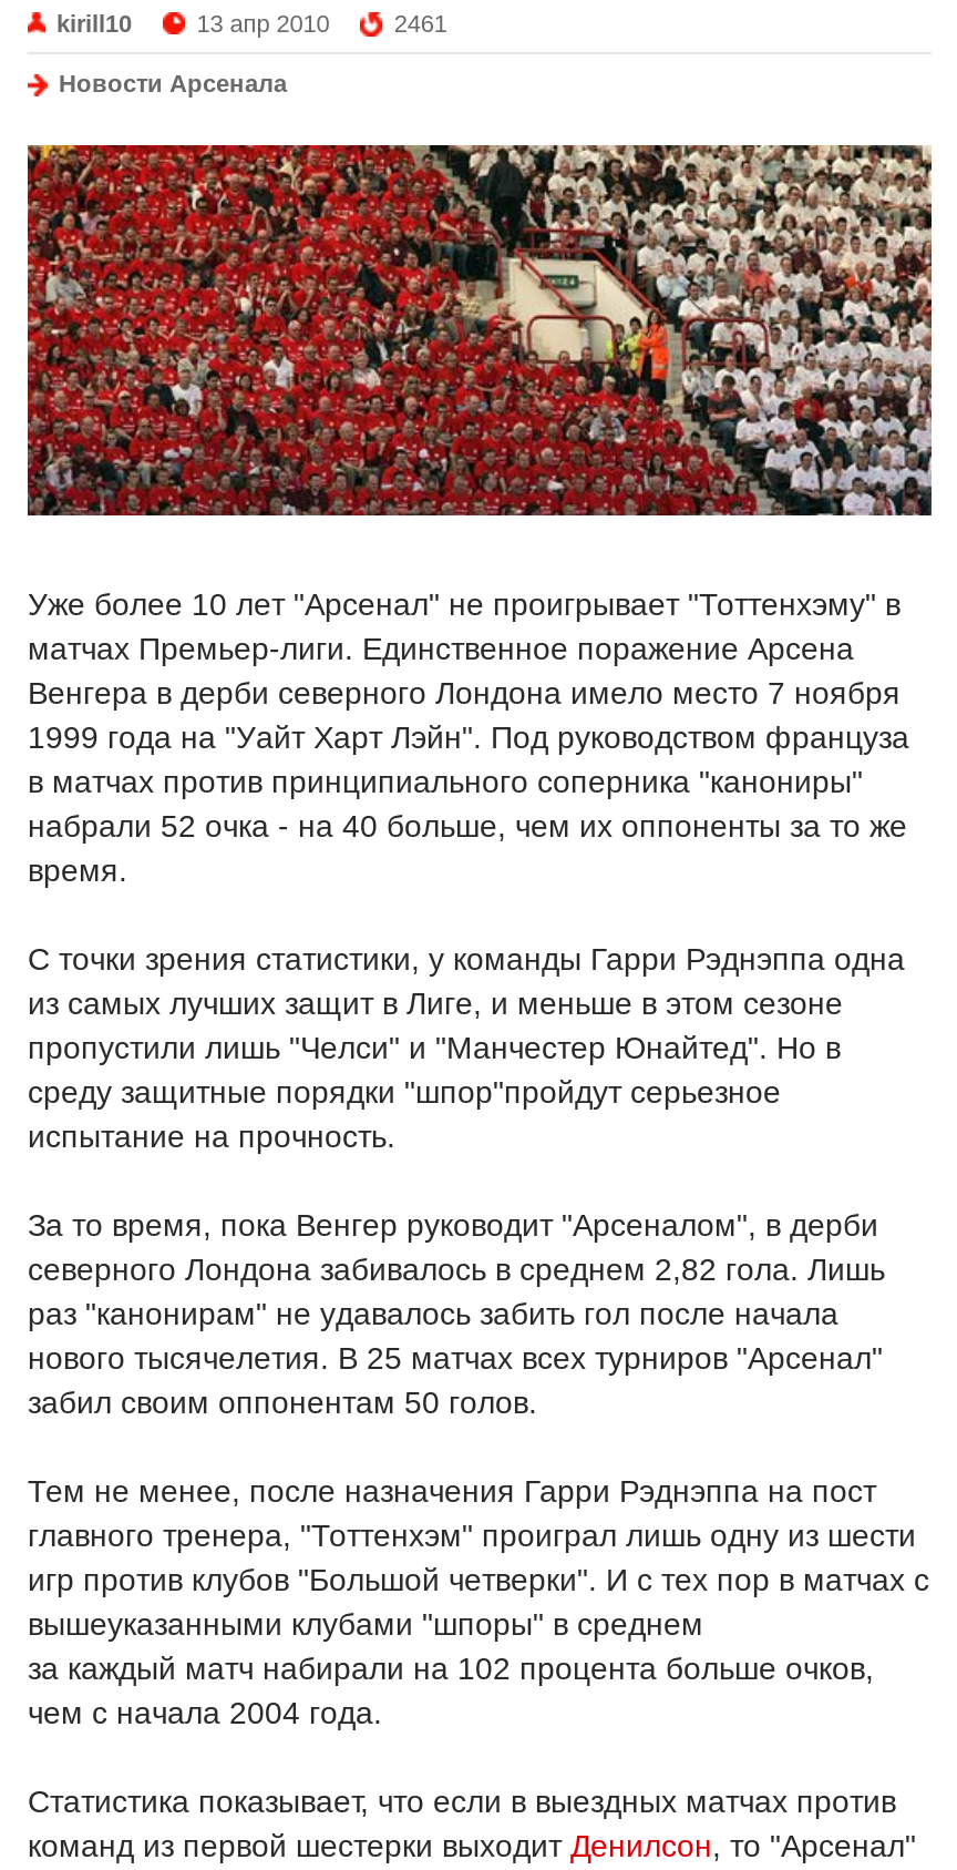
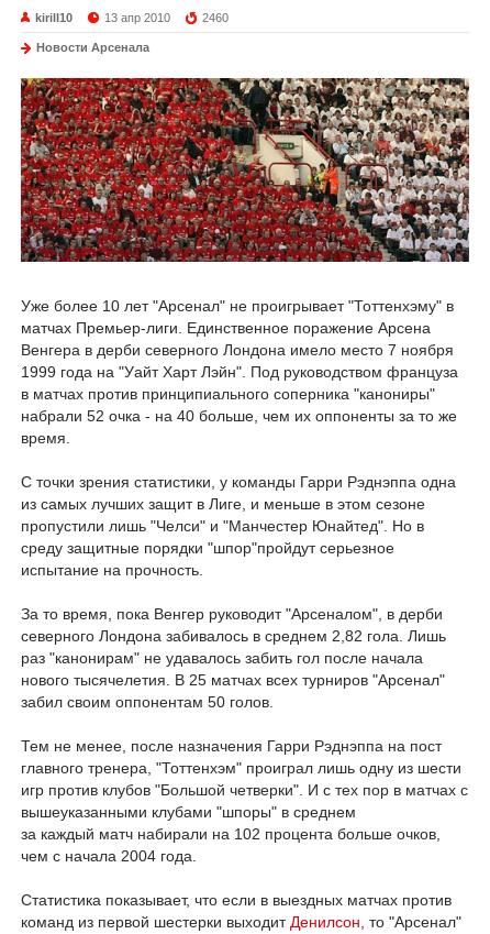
- 2461
+ 2460
